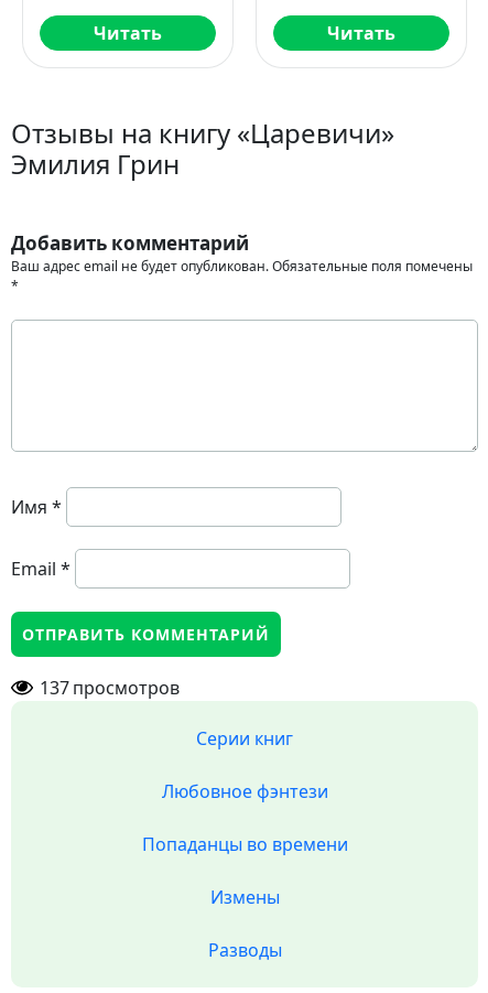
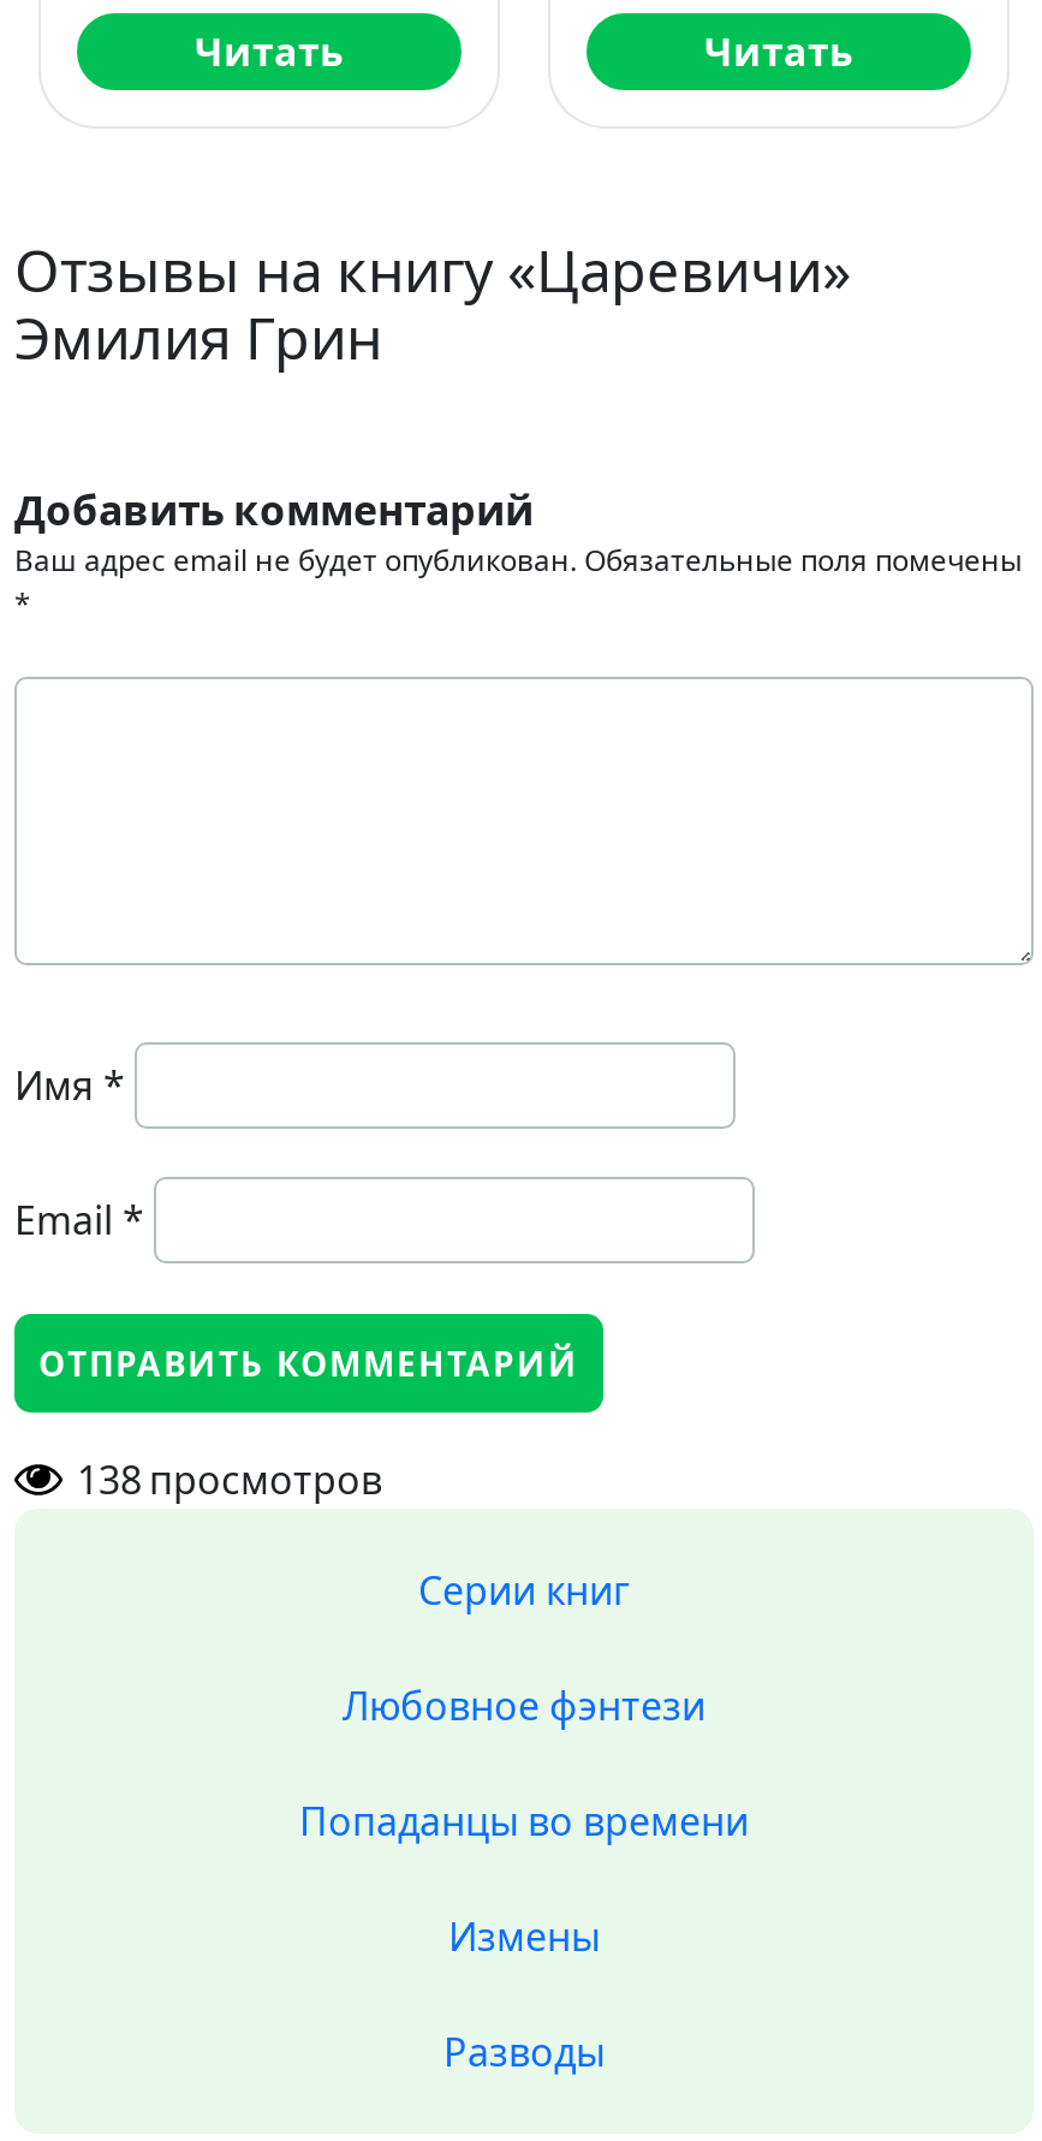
- 137 просмотров
+ 138 просмотров
